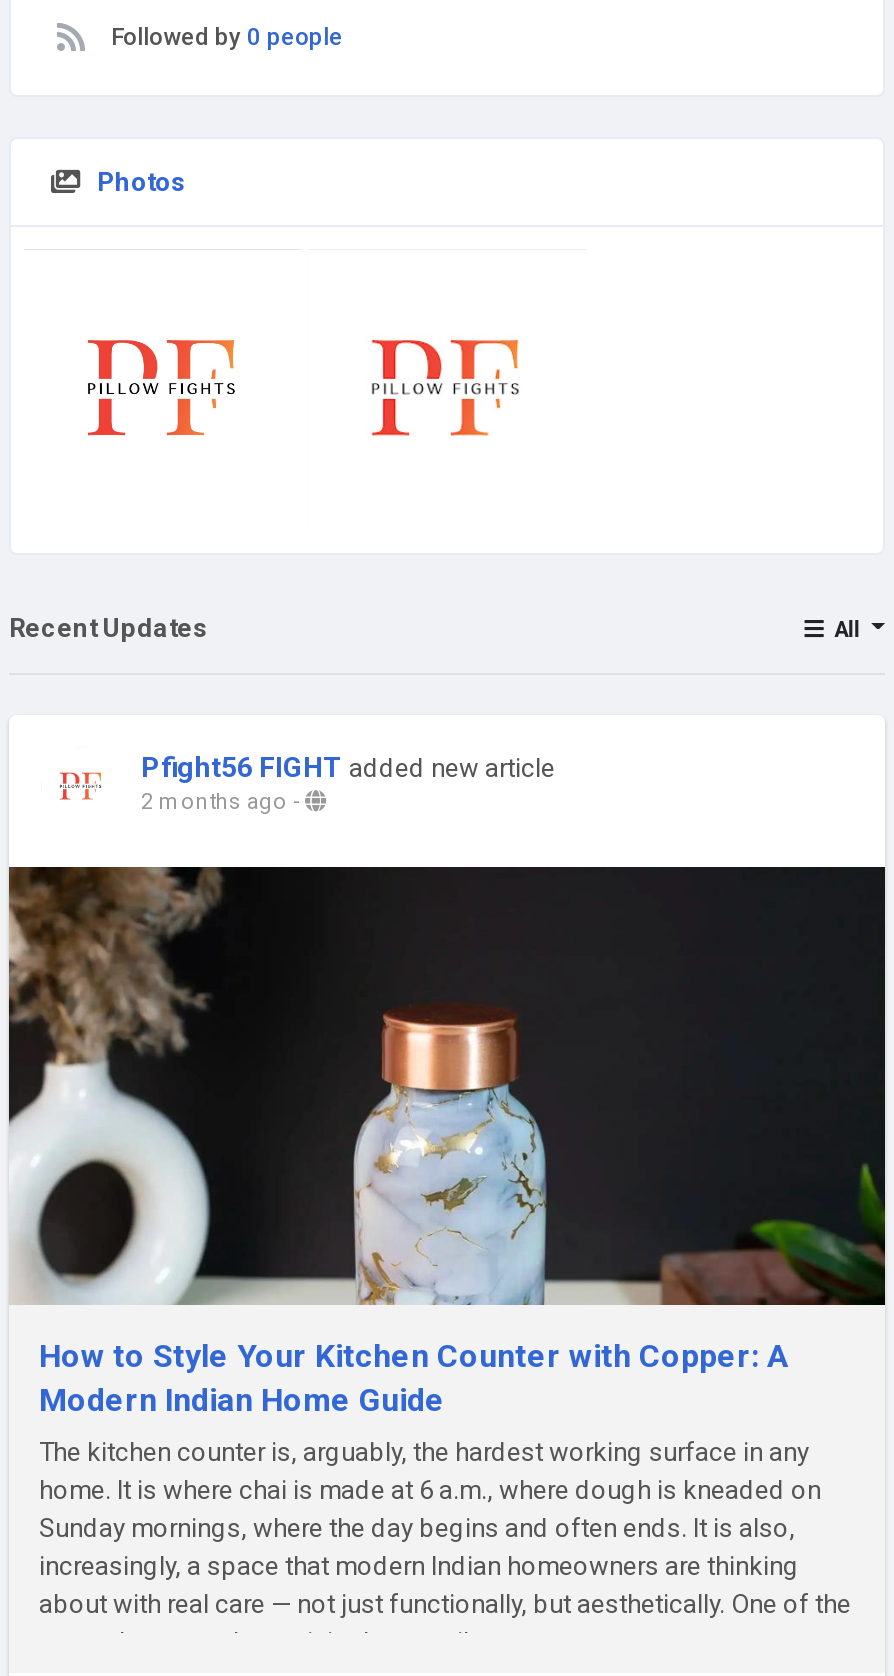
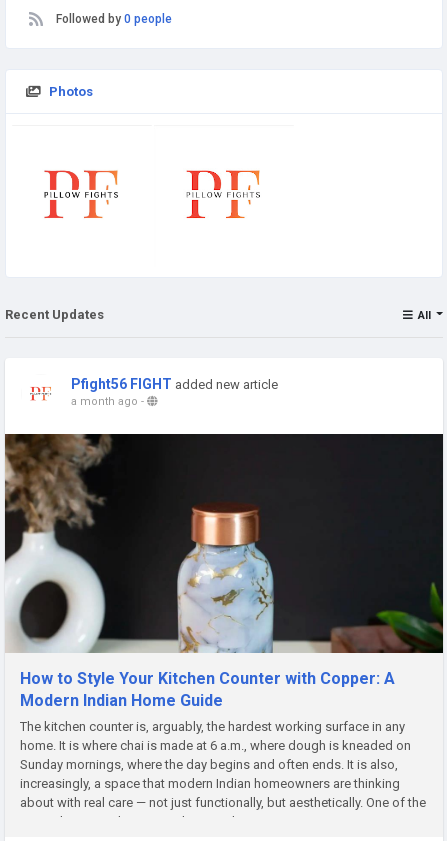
- 2 months ago -
+ a month ago -
